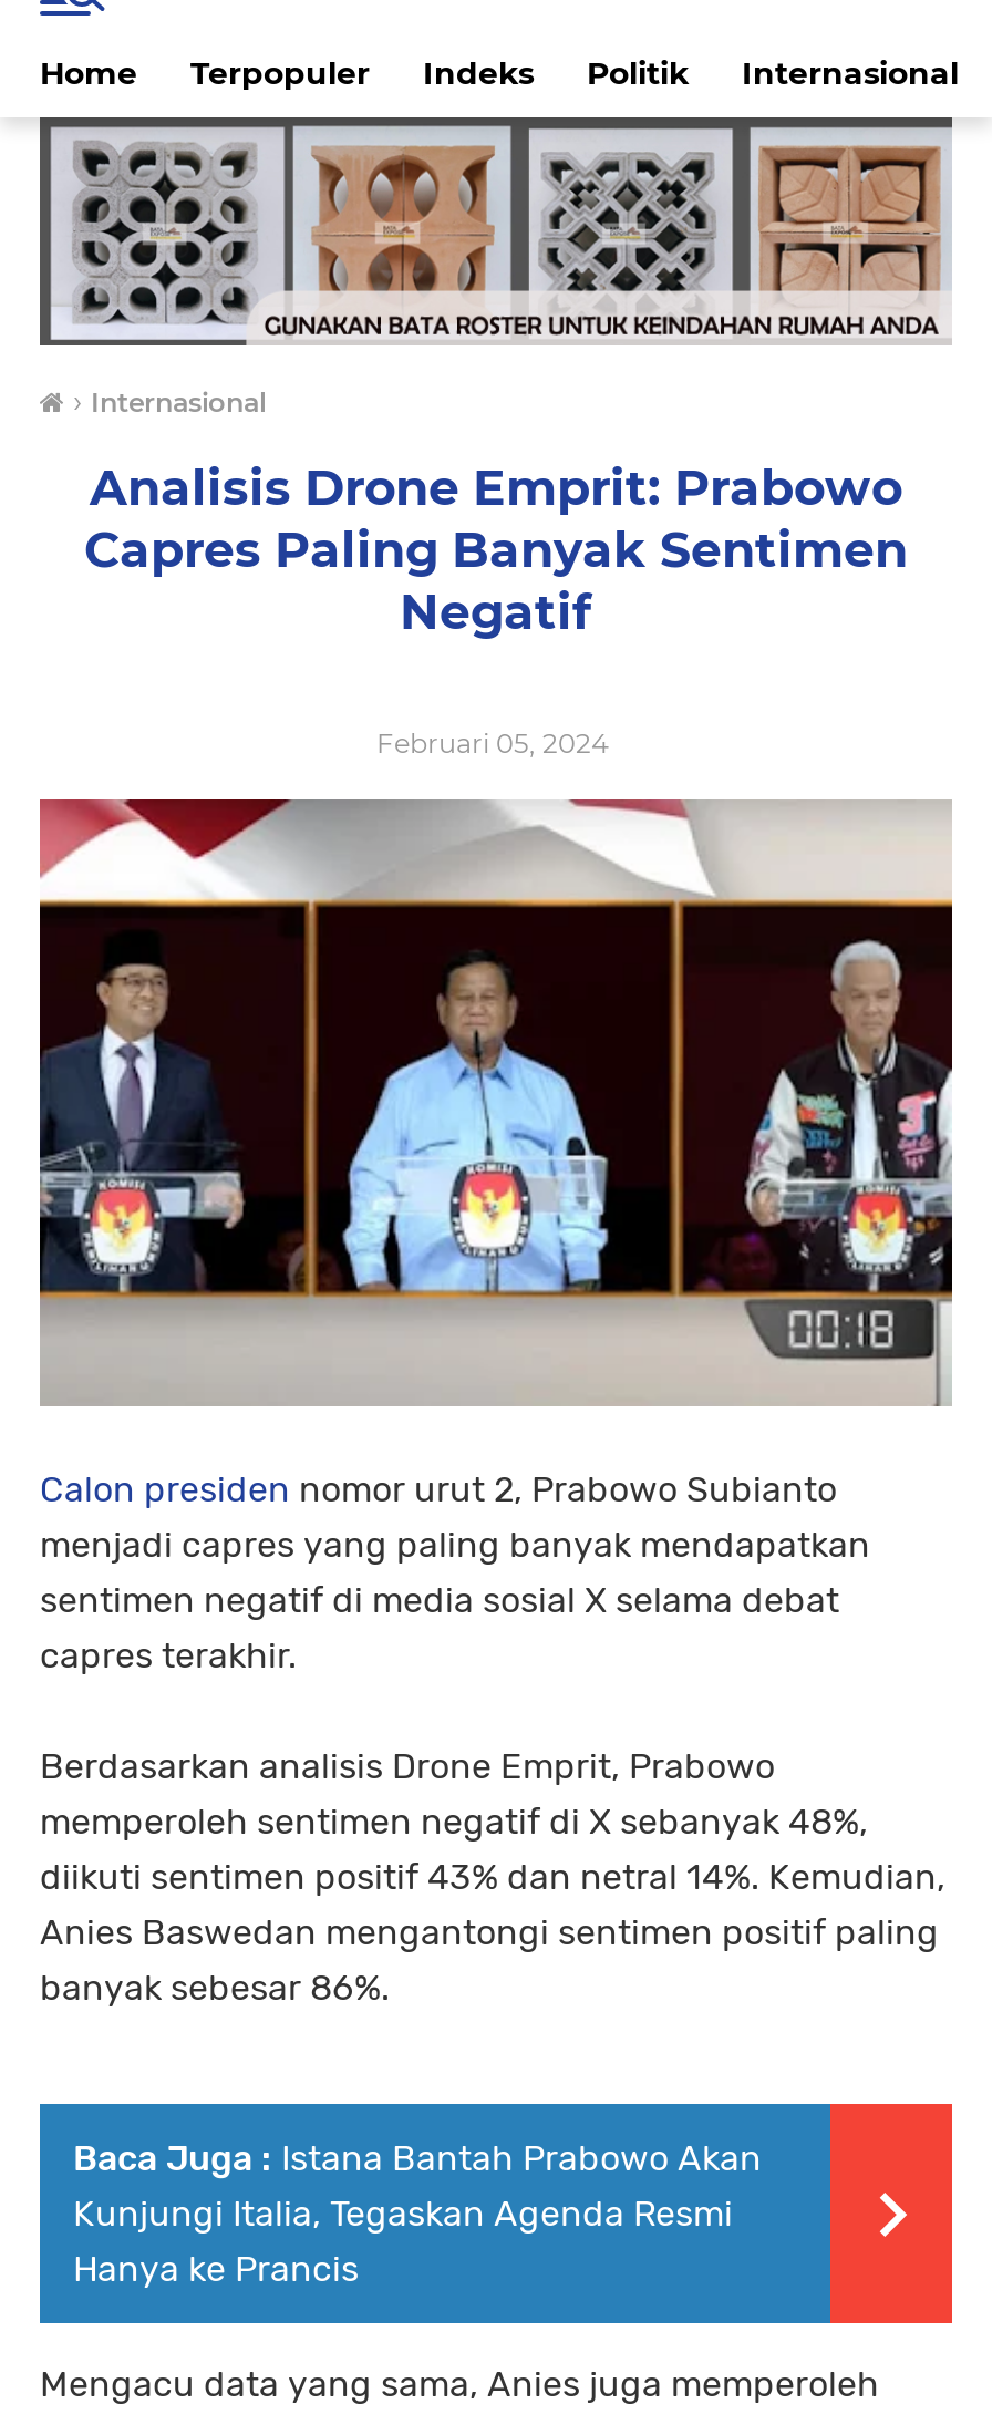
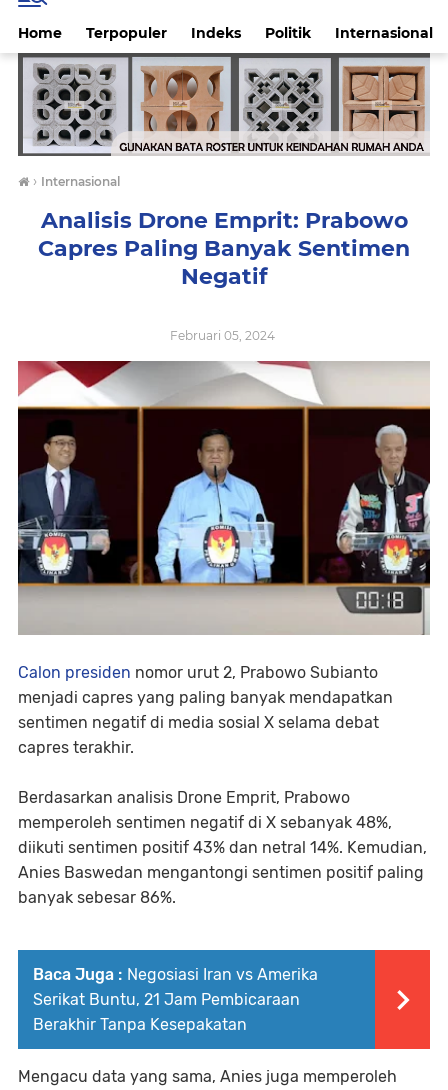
- Baca Juga : Istana Bantah Prabowo Akan
- Kunjungi Italia, Tegaskan Agenda Resmi
- Hanya ke Prancis
+ Baca Juga : Negosiasi Iran vs Amerika
+ Serikat Buntu, 21 Jam Pembicaraan
+ Berakhir Tanpa Kesepakatan
